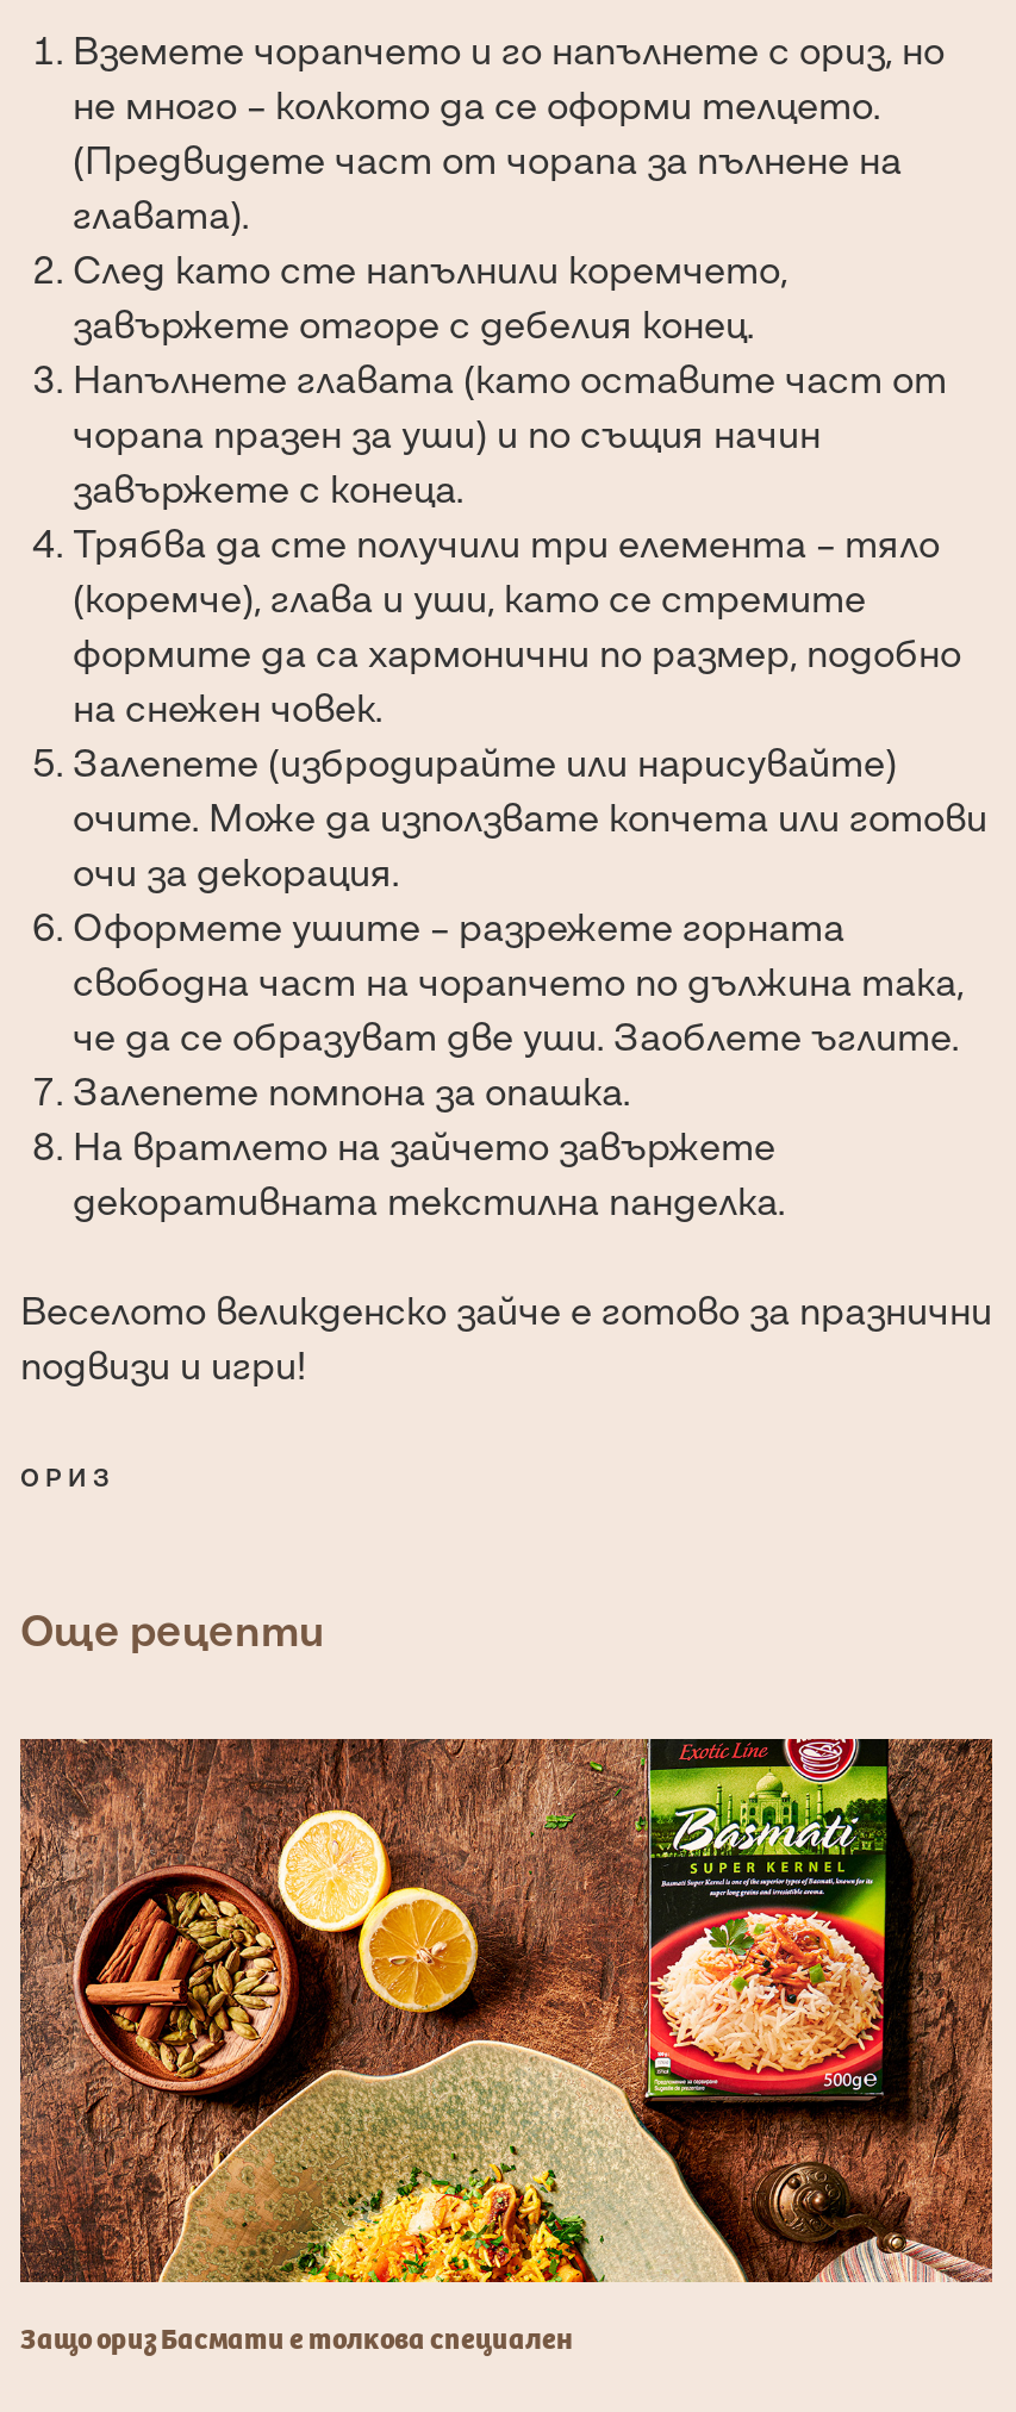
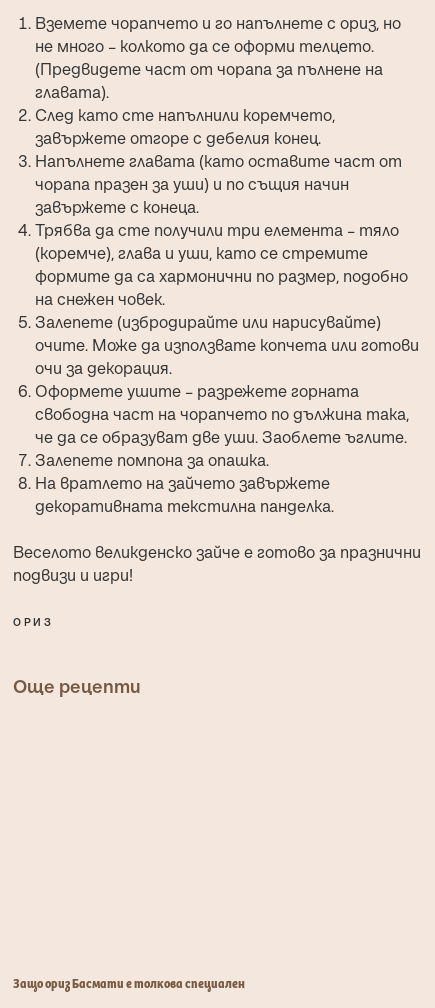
- [image]
